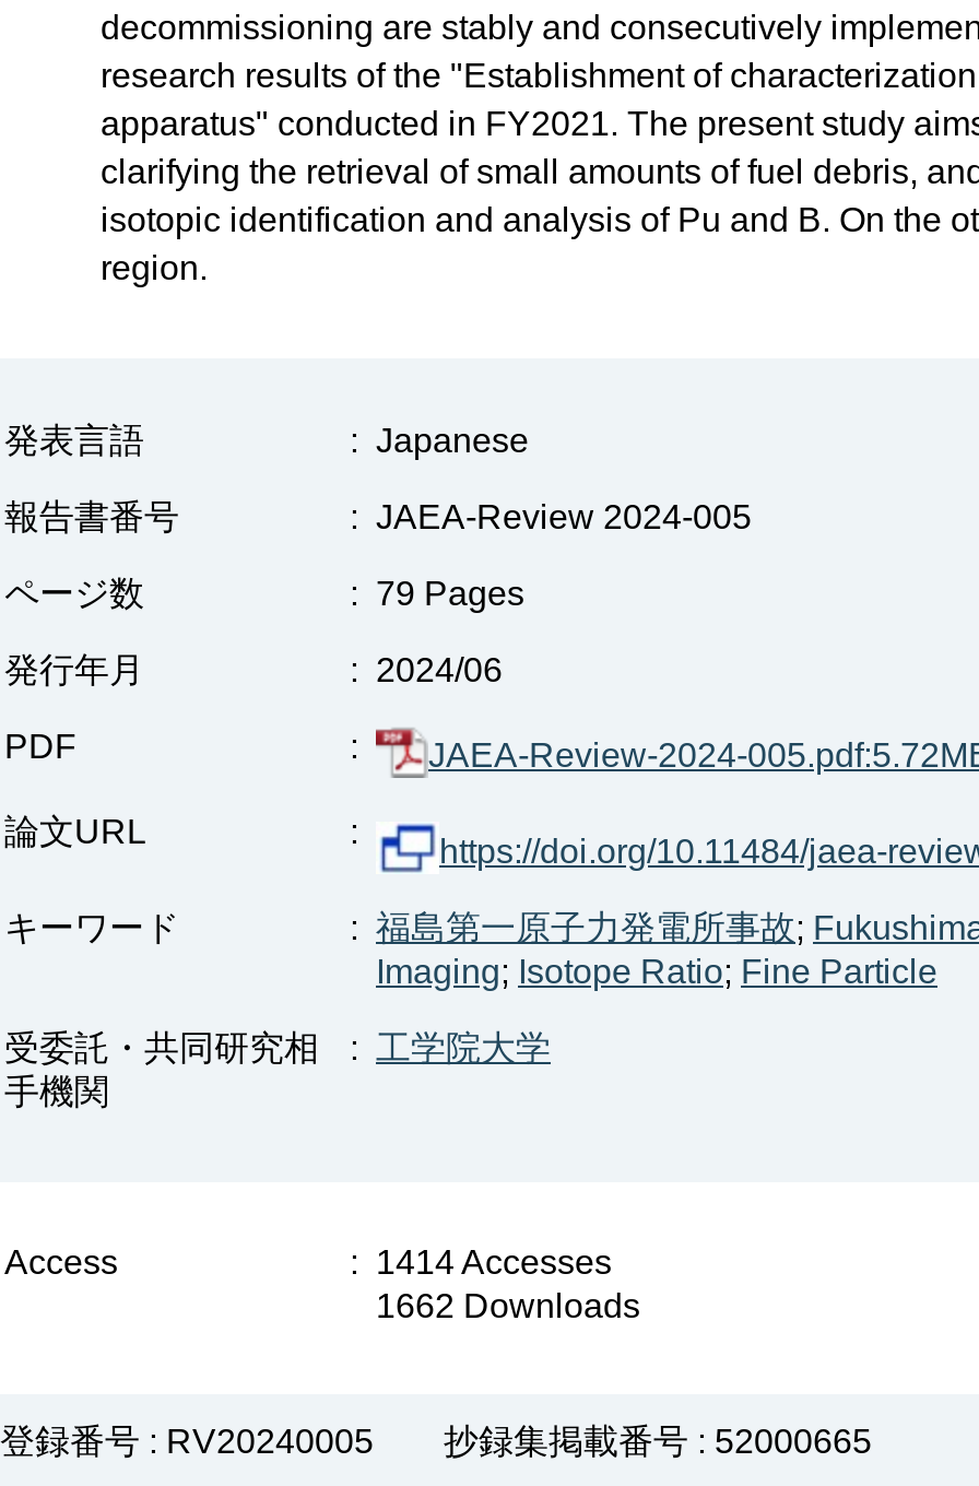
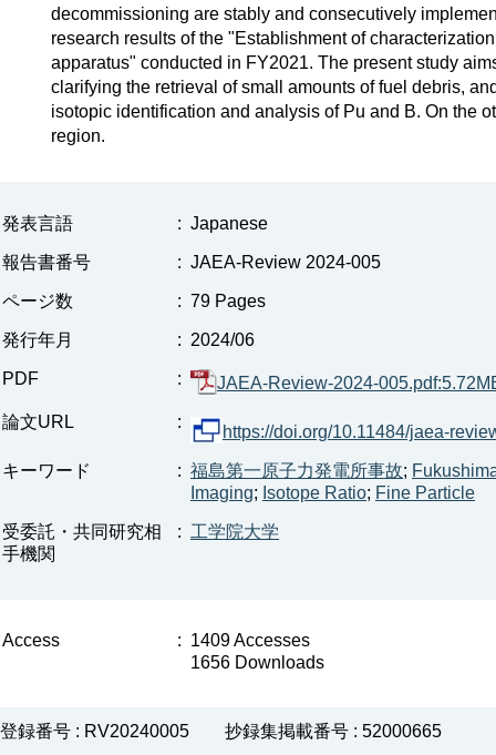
- : 1414 Accesses
+ : 1409 Accesses

- 1662 Downloads
+ 1656 Downloads
